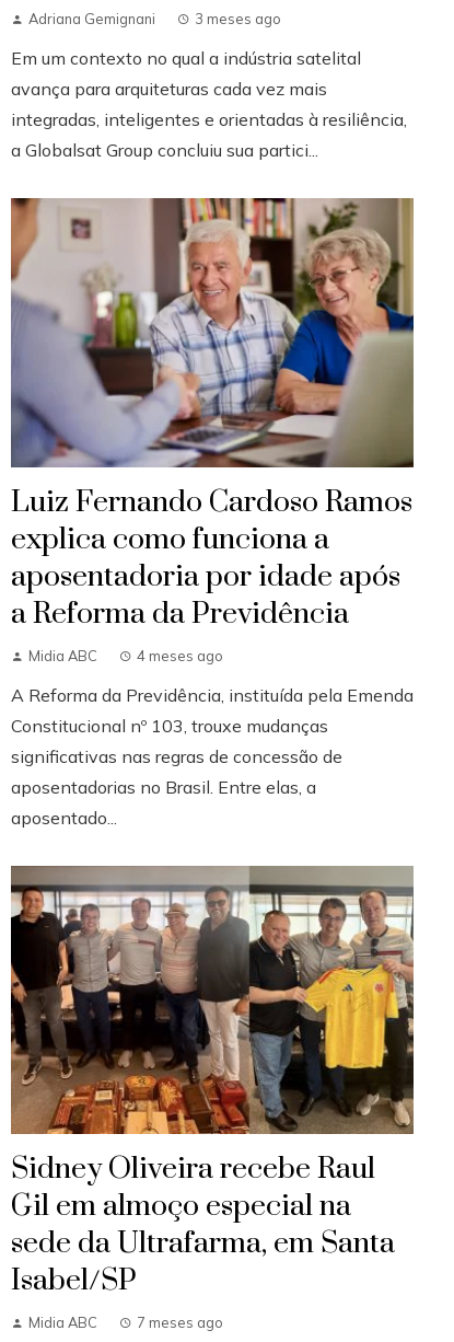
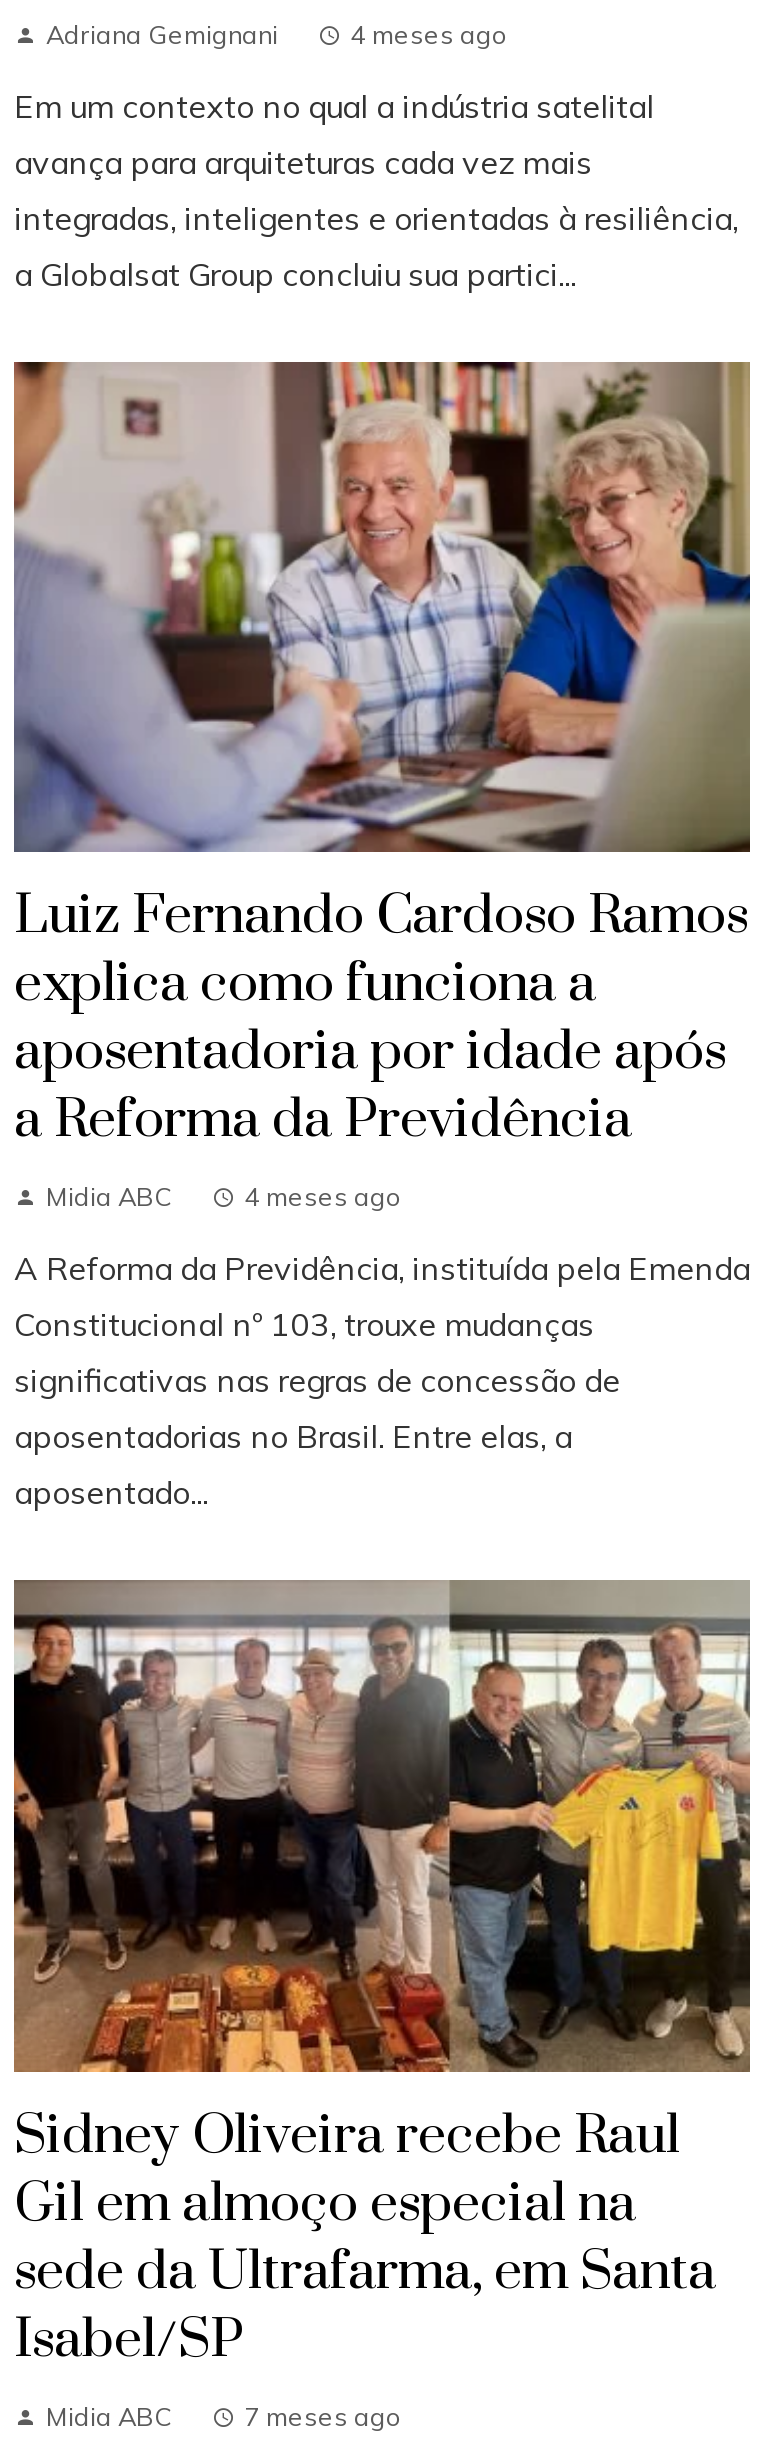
- 3 meses ago
+ 4 meses ago
